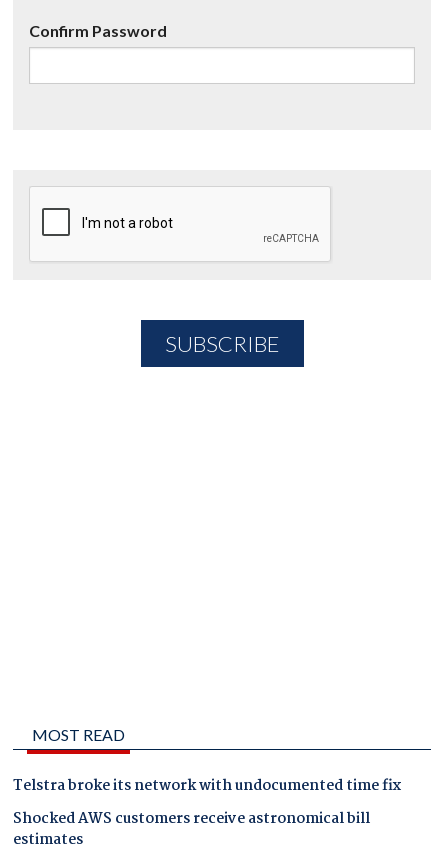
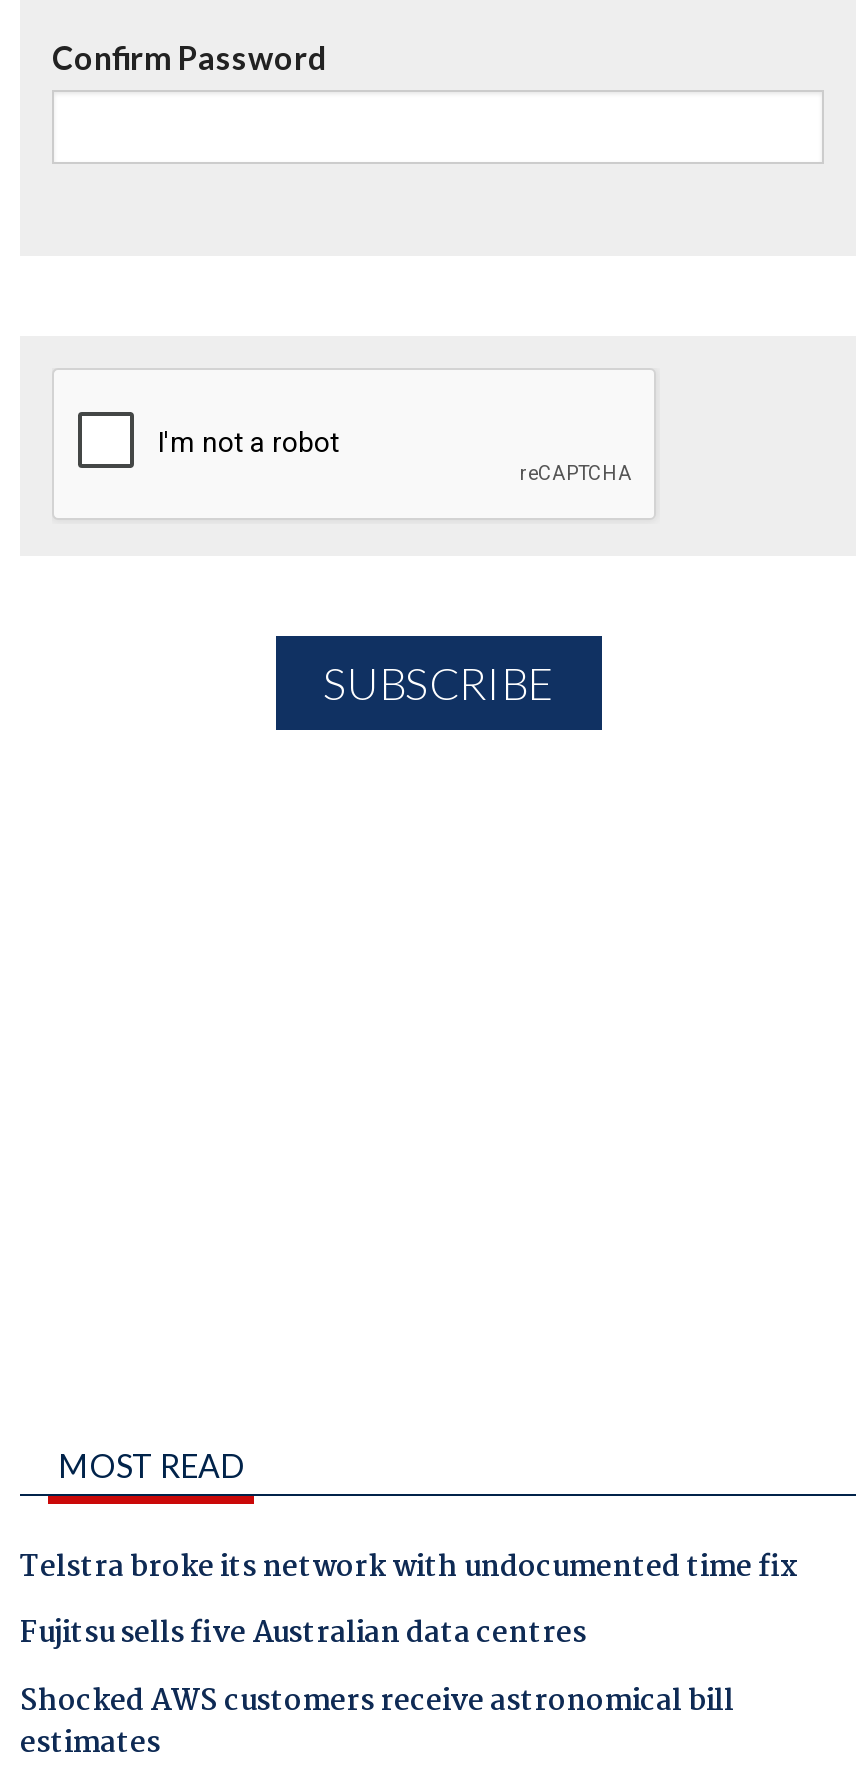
+ Fujitsu sells five Australian data centres
